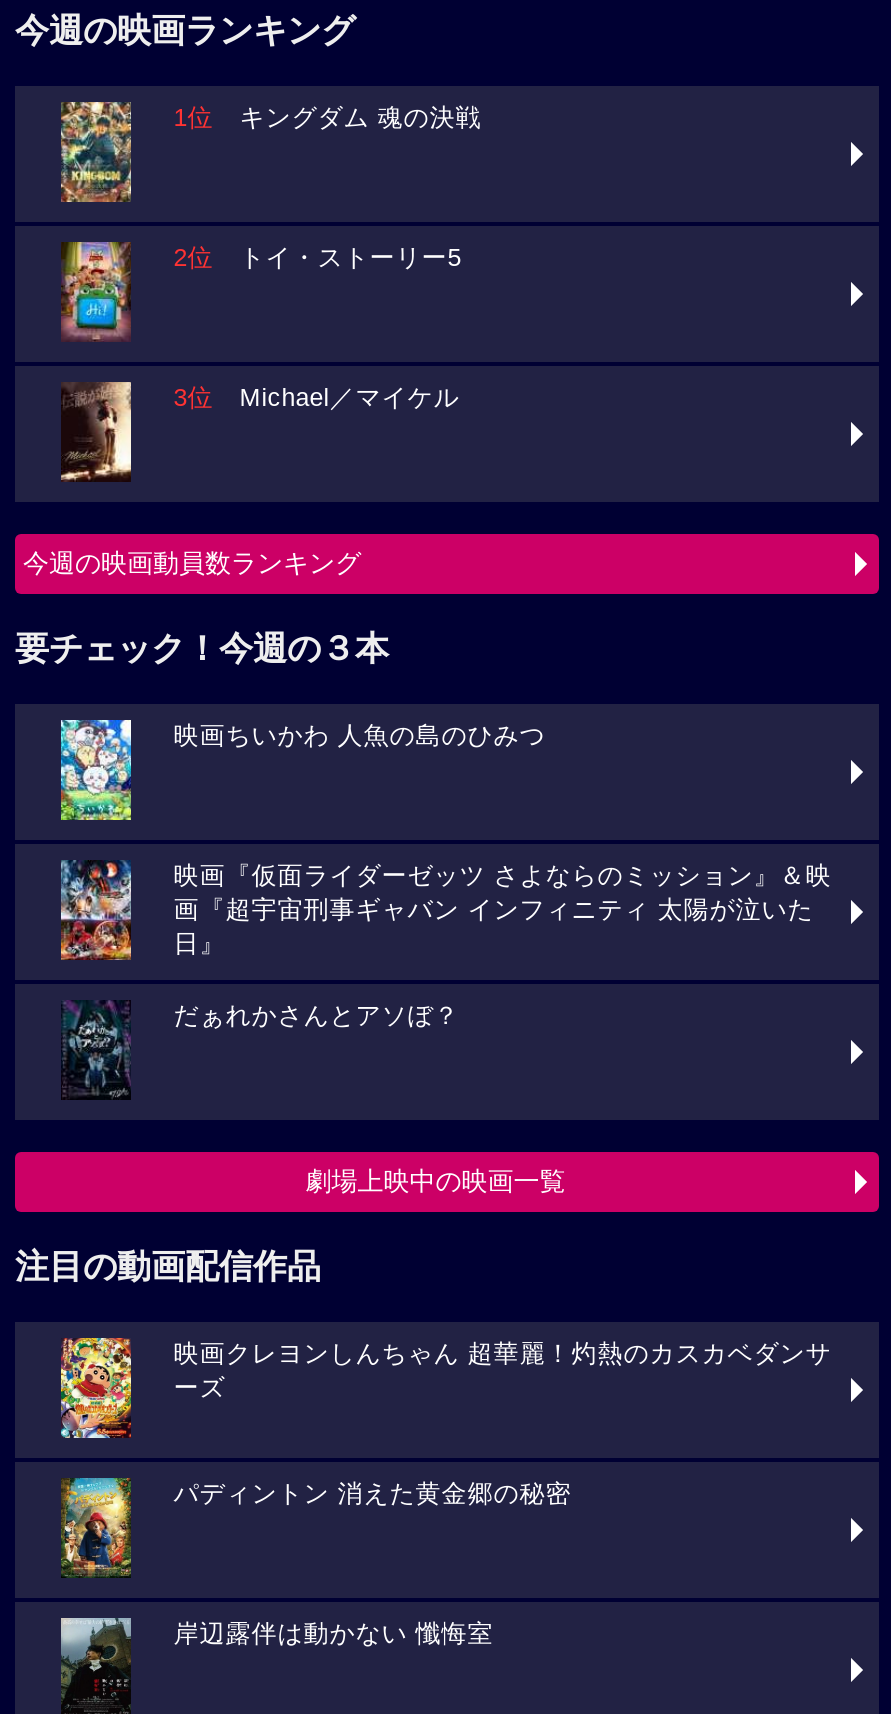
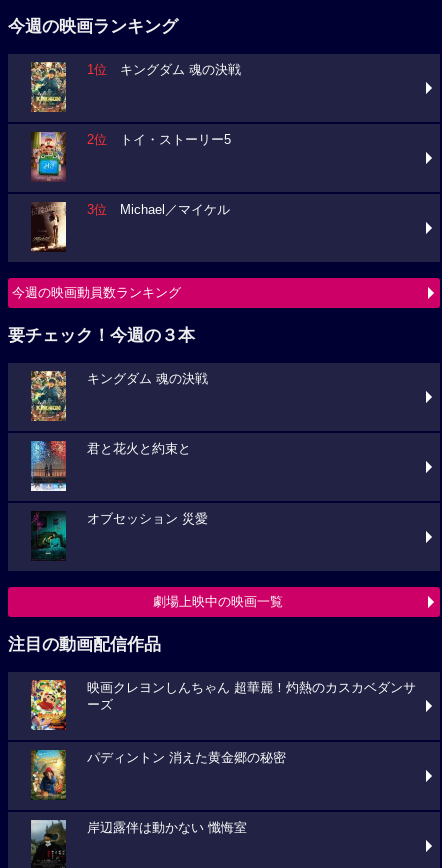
- [image]
- 映画ちいかわ 人魚の島のひみつ
+ [image]
+ キングダム 魂の決戦

- [image]
- 映画『仮面ライダーゼッツ さよならのミッション』＆映
- 画『超宇宙刑事ギャバン インフィニティ 太陽が泣いた
- 日』
+ [image]
+ 君と花火と約束と

- [image]
- だぁれかさんとアソぼ？
+ [image]
+ オブセッション 災愛
